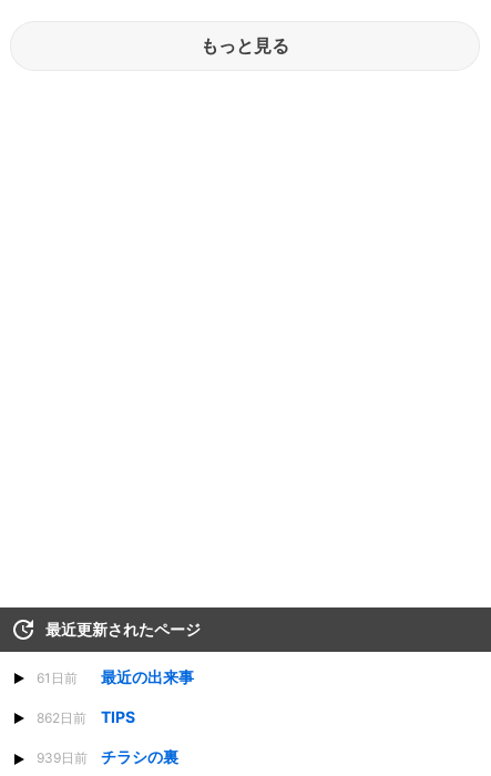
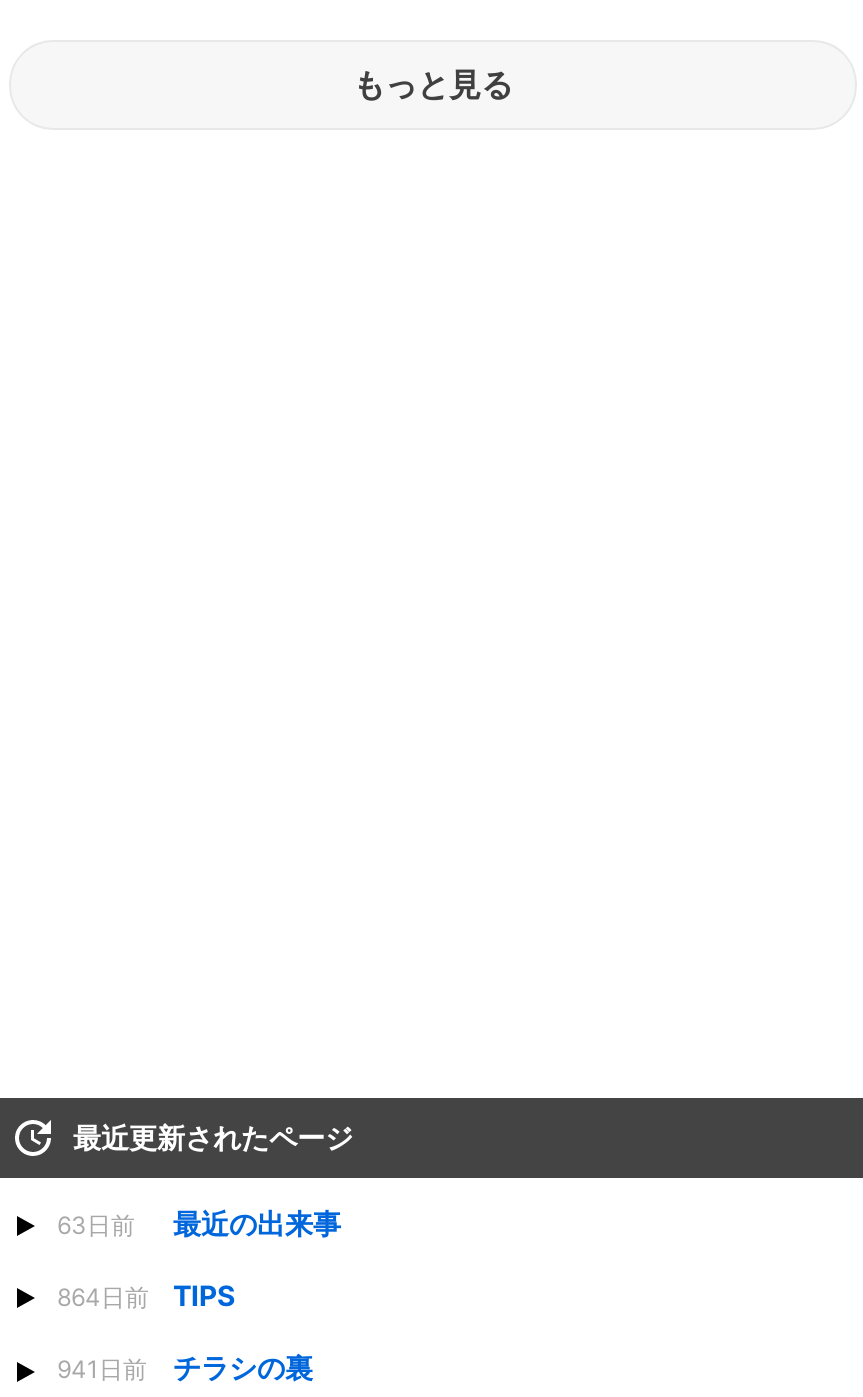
- 61日前 最近の出来事
+ 63日前 最近の出来事

- 862日前 TIPS
+ 864日前 TIPS

- 939日前 チラシの裏
+ 941日前 チラシの裏
